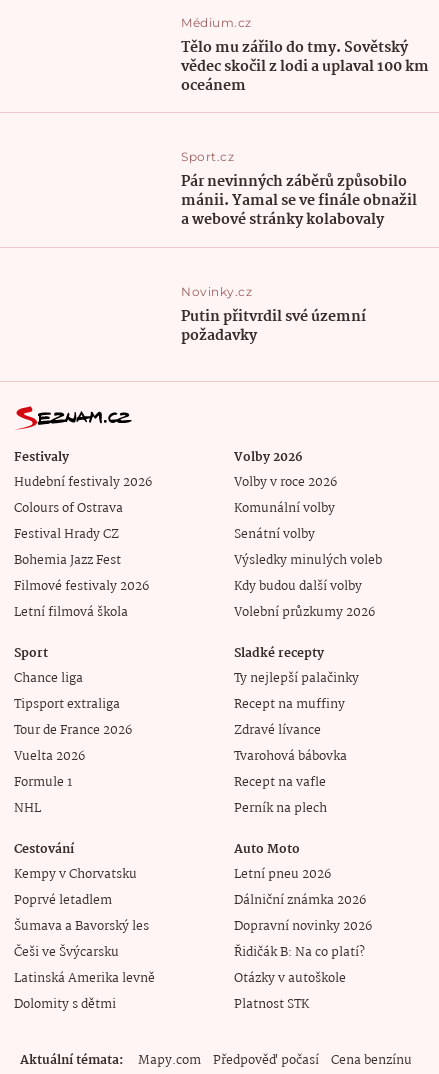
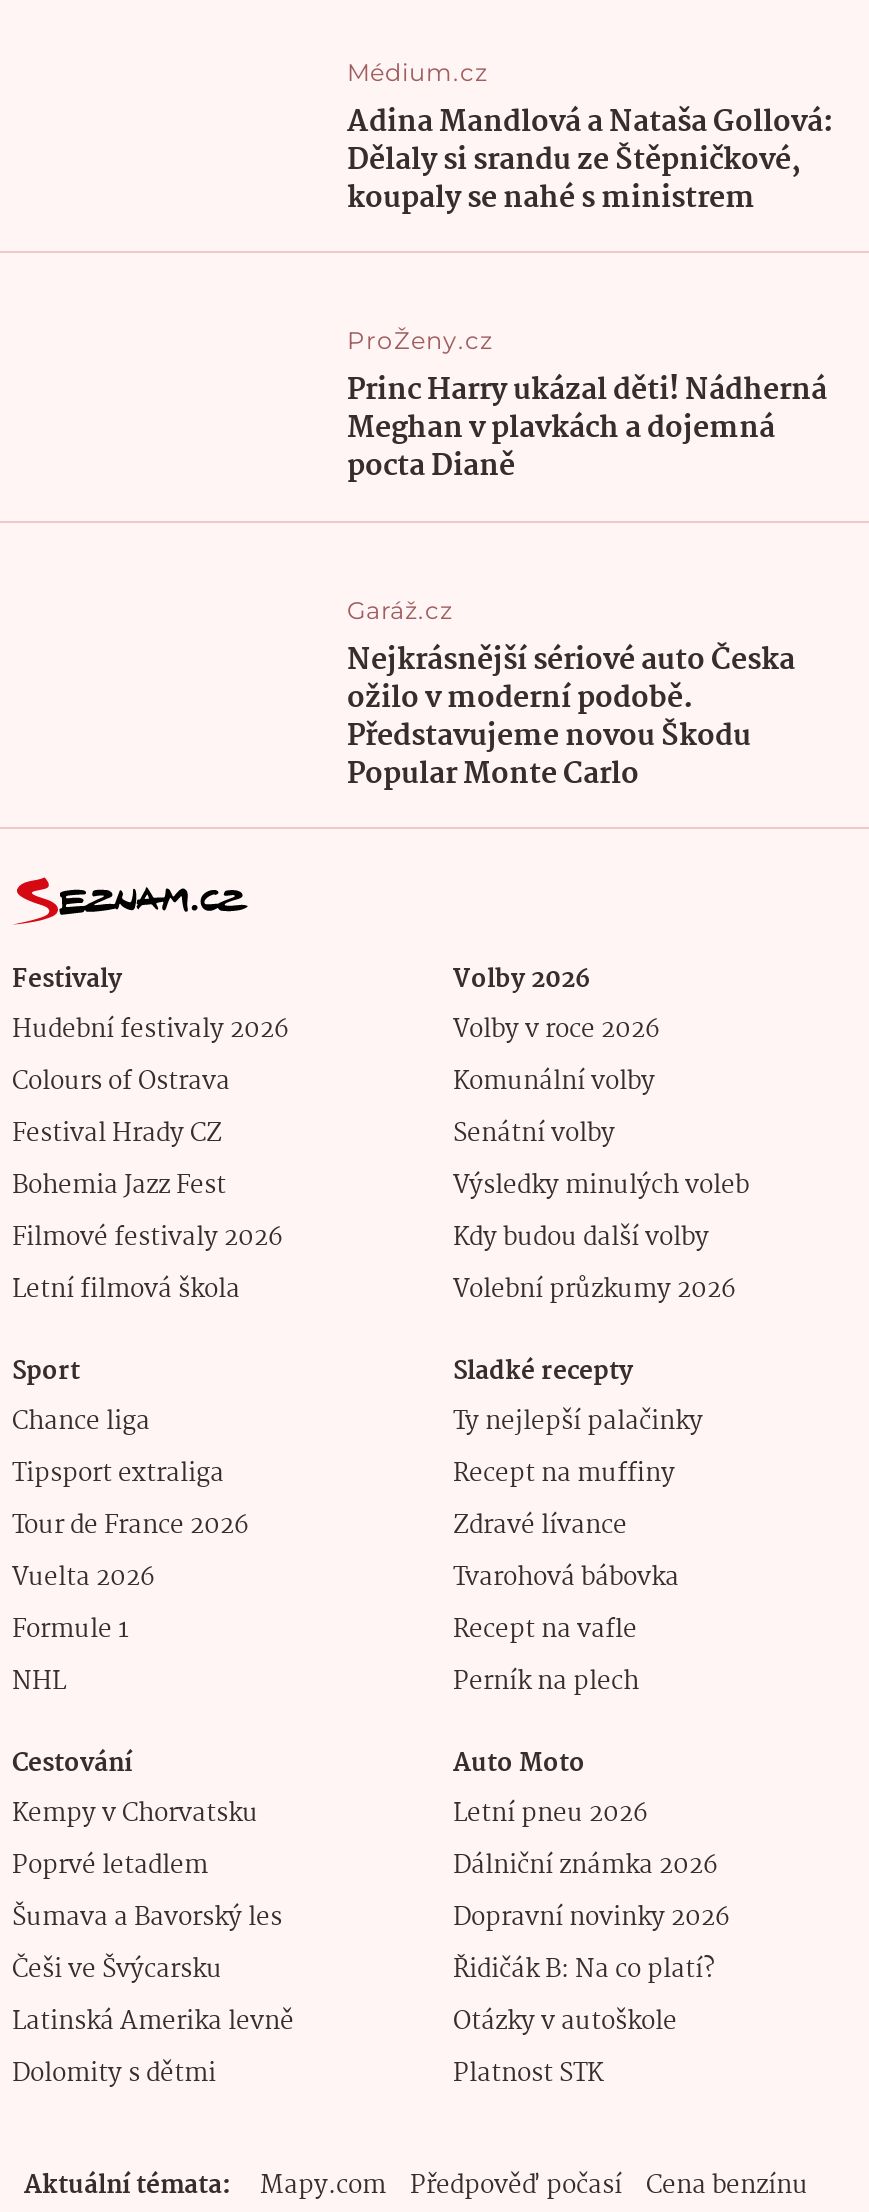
- Tělo mu zářilo do tmy. Sovětský
- vědec skočil z lodi a uplaval 100 km
- oceánem
+ Adina Mandlová a Nataša Gollová:
+ Dělaly si srandu ze Štěpničkové,
+ koupaly se nahé s ministrem

- Sport.cz
- Pár nevinných záběrů způsobilo
- mánii. Yamal se ve finále obnažil
- a webové stránky kolabovaly
+ ProŽeny.cz
+ Princ Harry ukázal děti! Nádherná
+ Meghan v plavkách a dojemná
+ pocta Dianě

- Novinky.cz
- Putin přitvrdil své územní
- požadavky
+ Garáž.cz
+ Nejkrásnější sériové auto Česka
+ ožilo v moderní podobě.
+ Představujeme novou Škodu
+ Popular Monte Carlo
